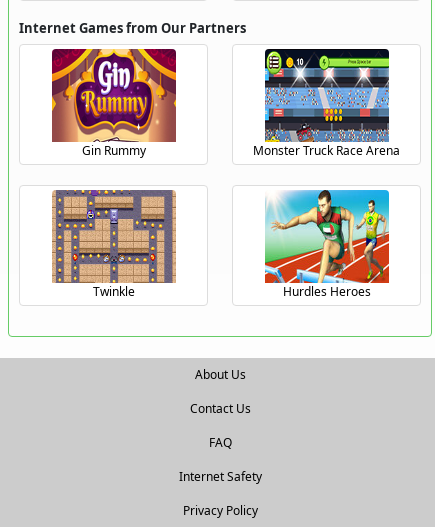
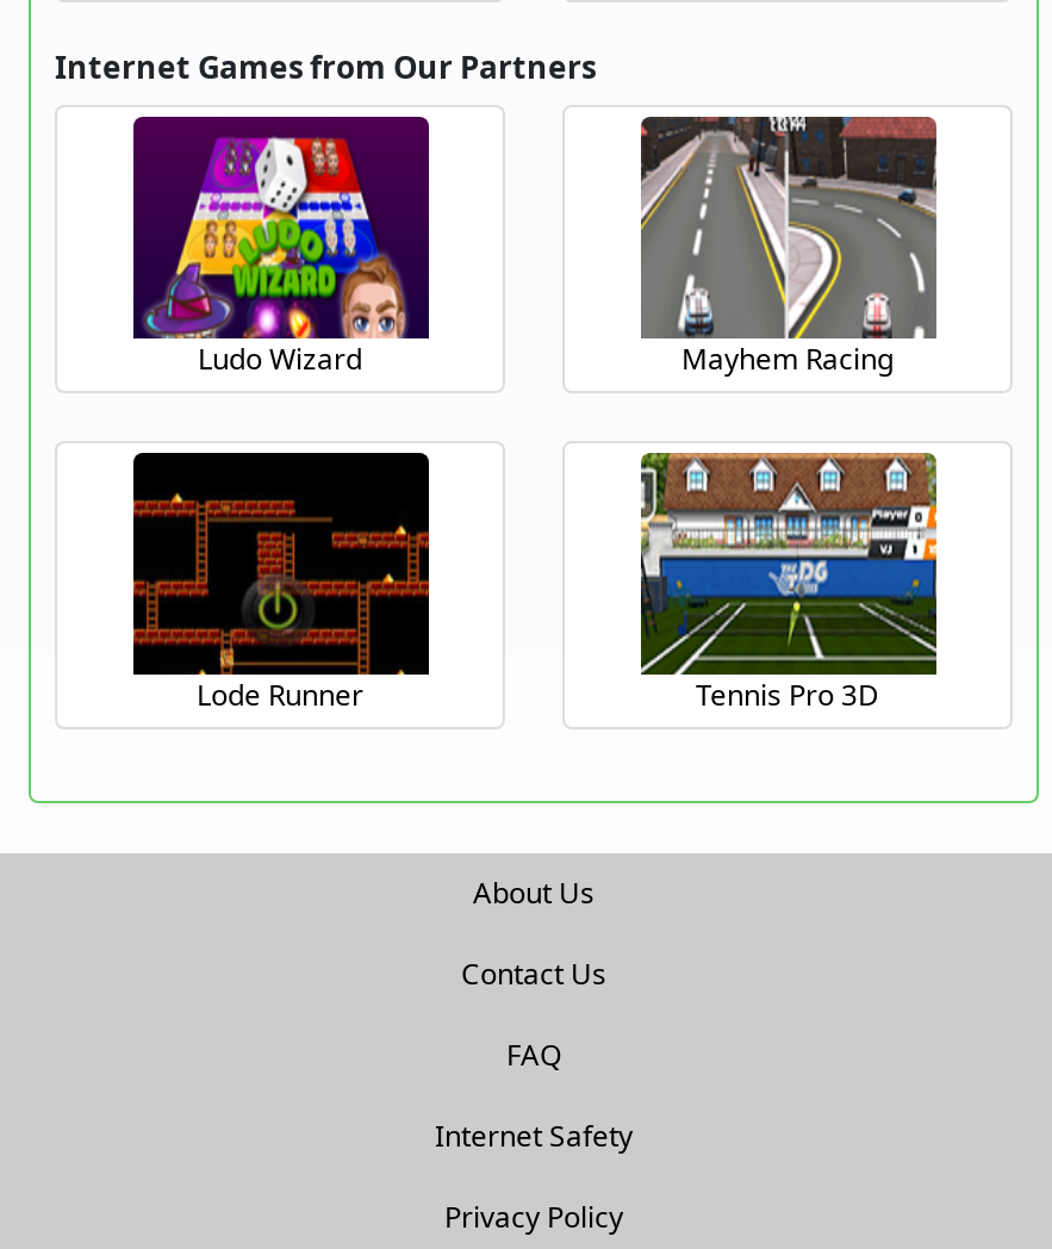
- [image]
- Gin Rummy
- Monster Truck Race Arena
+ [image]
+ Ludo Wizard
+ Mayhem Racing

- [image]
+ [image]

- [image]
- Twinkle
- Hurdles Heroes
+ [image]
+ Lode Runner
+ Tennis Pro 3D

- [image]
+ [image]
